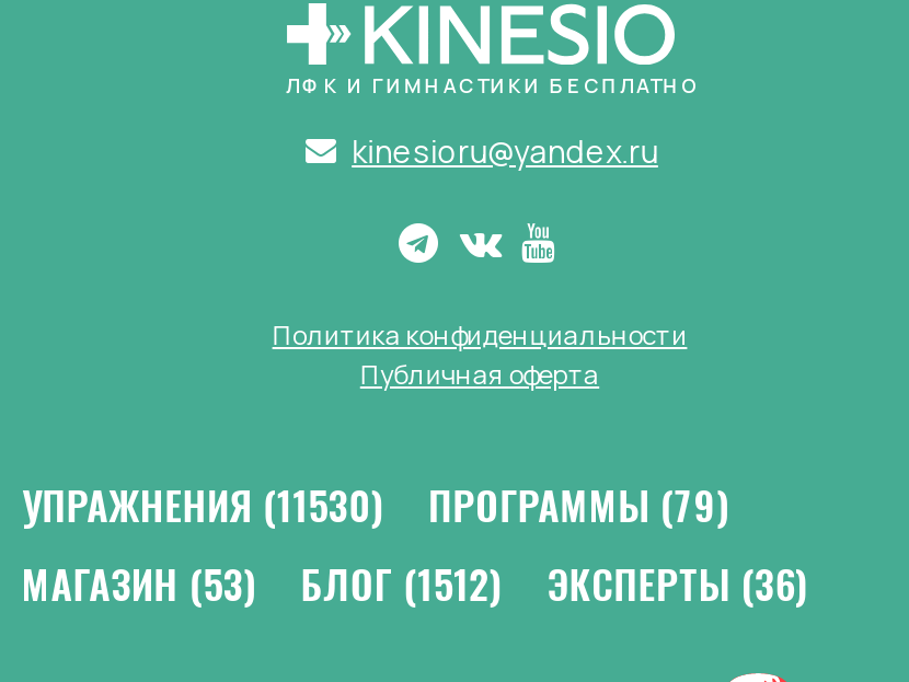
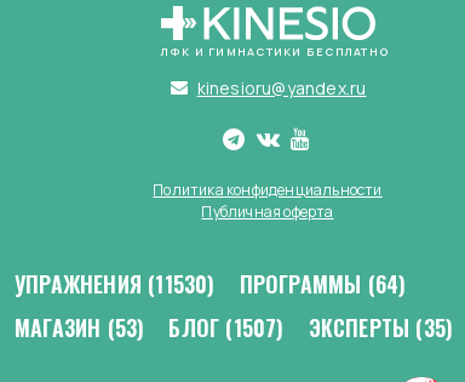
- УПРАЖНЕНИЯ (11530) ПРОГРАММЫ (79)
+ УПРАЖНЕНИЯ (11530) ПРОГРАММЫ (64)

- БЛОГ (1512)
+ БЛОГ (1507)

- ЭКСПЕРТЫ (36)
+ ЭКСПЕРТЫ (35)
